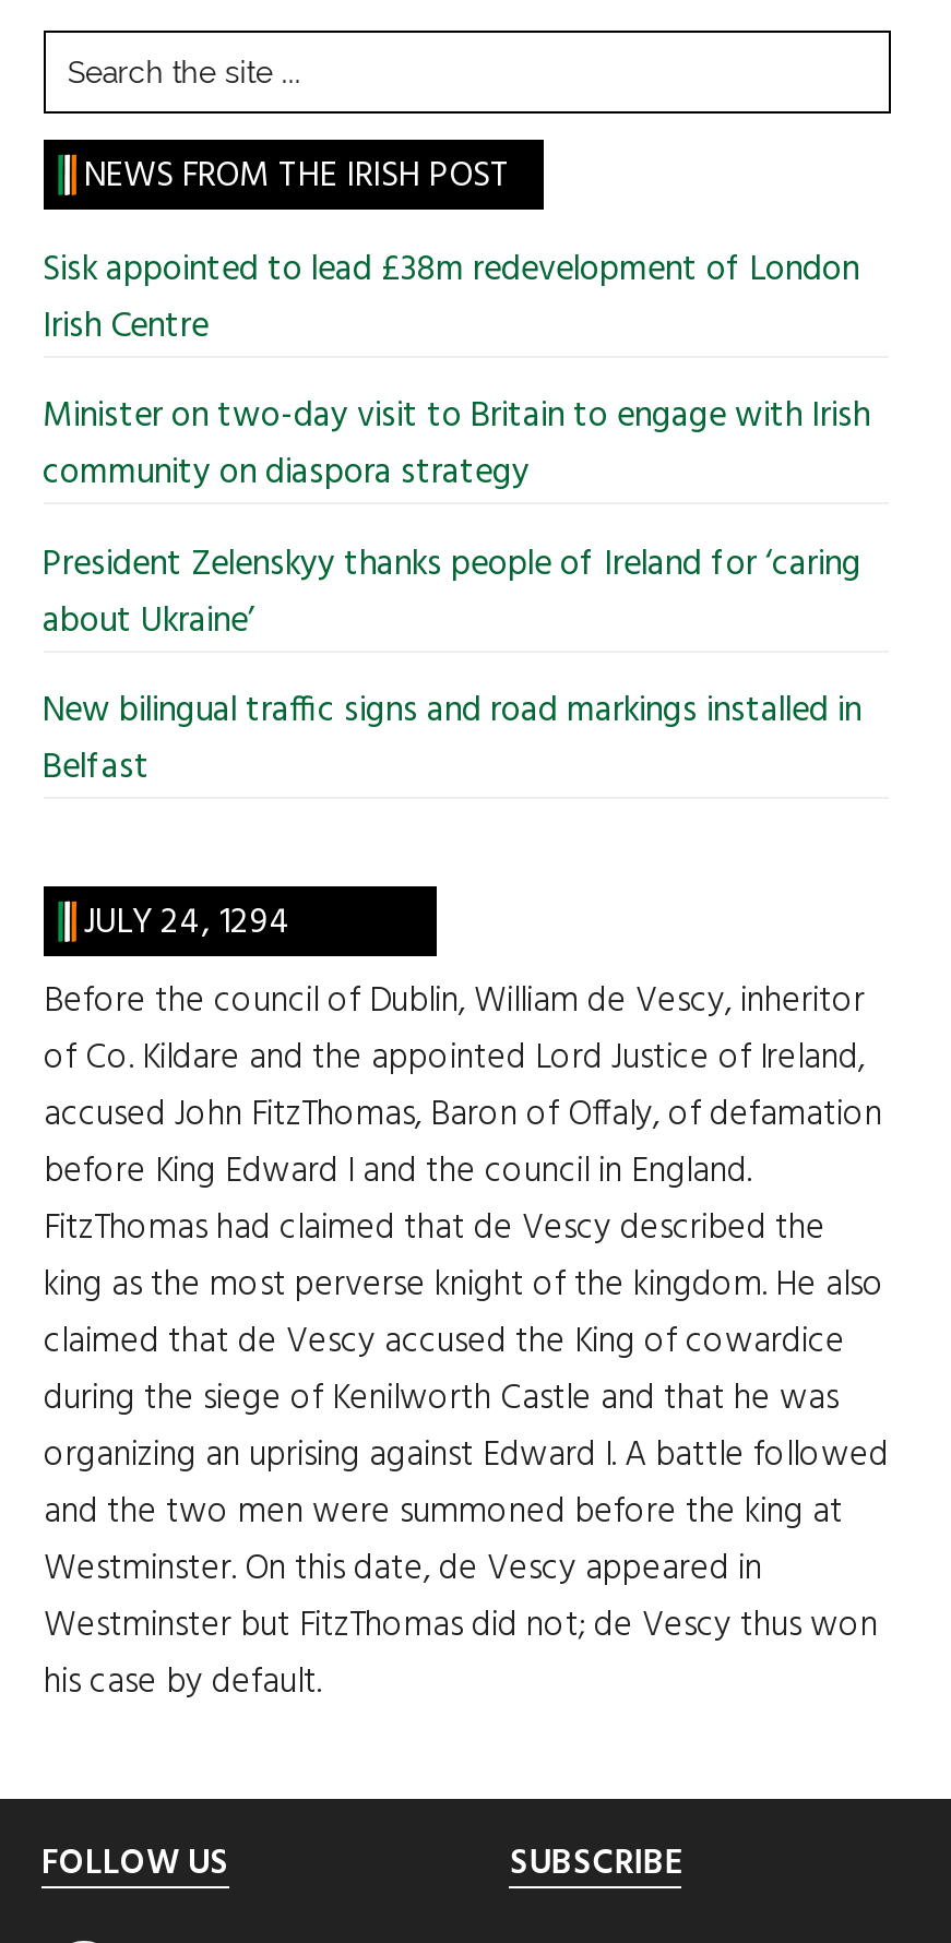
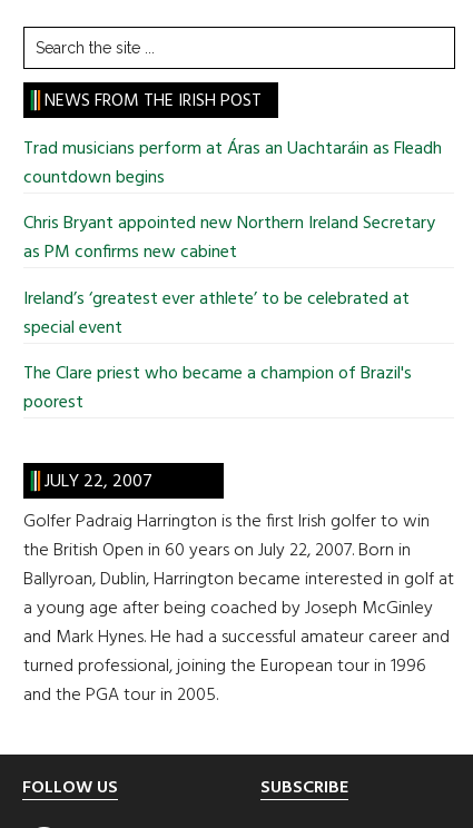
- Sisk appointed to lead £38m redevelopment of London
- Irish Centre
+ Trad musicians perform at Áras an Uachtaráin as Fleadh
+ countdown begins

- Minister on two-day visit to Britain to engage with Irish
- community on diaspora strategy
+ Chris Bryant appointed new Northern Ireland Secretary
+ as PM confirms new cabinet

- President Zelenskyy thanks people of Ireland for ‘caring
- about Ukraine’
+ Ireland’s ‘greatest ever athlete’ to be celebrated at
+ special event

- New bilingual traffic signs and road markings installed in
- Belfast
+ The Clare priest who became a champion of Brazil's
+ poorest

- JULY 24, 1294
- Before the council of Dublin, William de Vescy, inheritor
- of Co. Kildare and the appointed Lord Justice of Ireland,
- accused John FitzThomas, Baron of Offaly, of defamation
- before King Edward I and the council in England.
- FitzThomas had claimed that de Vescy described the
- king as the most perverse knight of the kingdom. He also
- claimed that de Vescy accused the King of cowardice
- during the siege of Kenilworth Castle and that he was
- organizing an uprising against Edward I. A battle followed
- and the two men were summoned before the king at
- Westminster. On this date, de Vescy appeared in
- Westminster but FitzThomas did not; de Vescy thus won
- his case by default.
+ JULY 22, 2007
+ Golfer Padraig Harrington is the first Irish golfer to win
+ the British Open in 60 years on July 22, 2007. Born in
+ Ballyroan, Dublin, Harrington became interested in golf at
+ a young age after being coached by Joseph McGinley
+ and Mark Hynes. He had a successful amateur career and
+ turned professional, joining the European tour in 1996
+ and the PGA tour in 2005.
